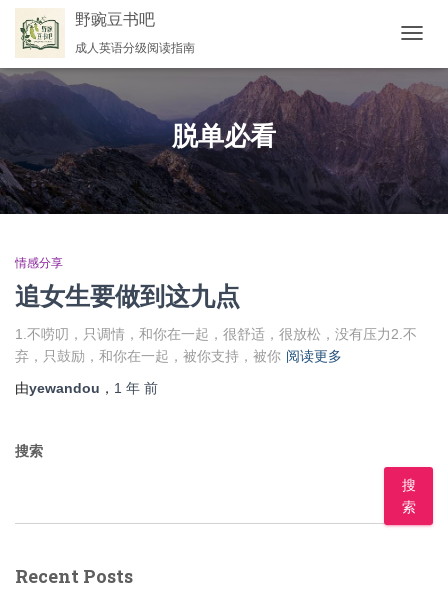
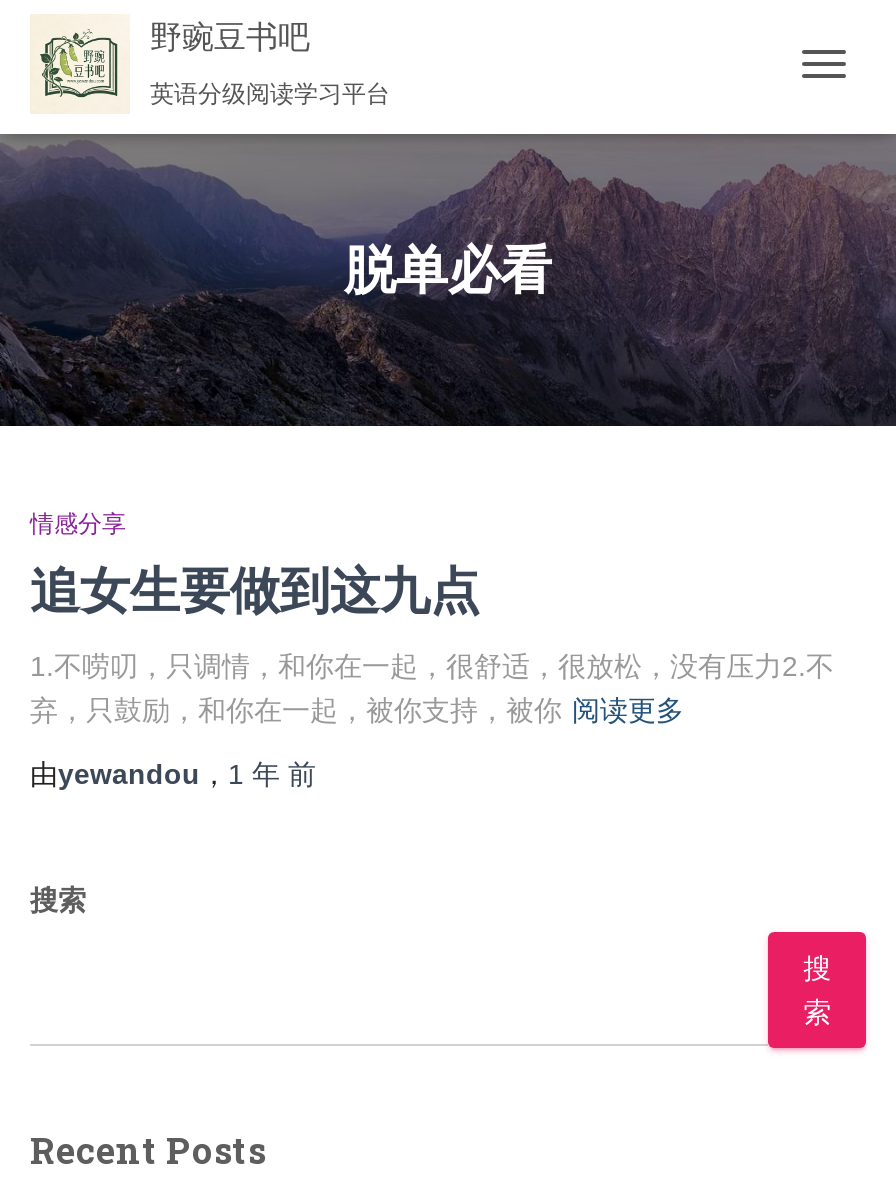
- 成人英语分级阅读指南
+ 英语分级阅读学习平台
